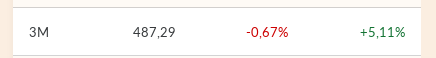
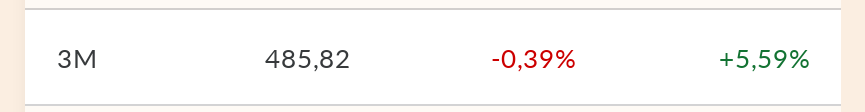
- 487,29
+ 485,82

- -0,67%
+ -0,39%

- +5,11%
+ +5,59%
